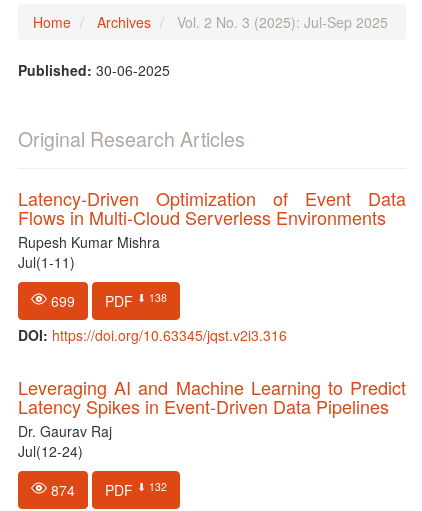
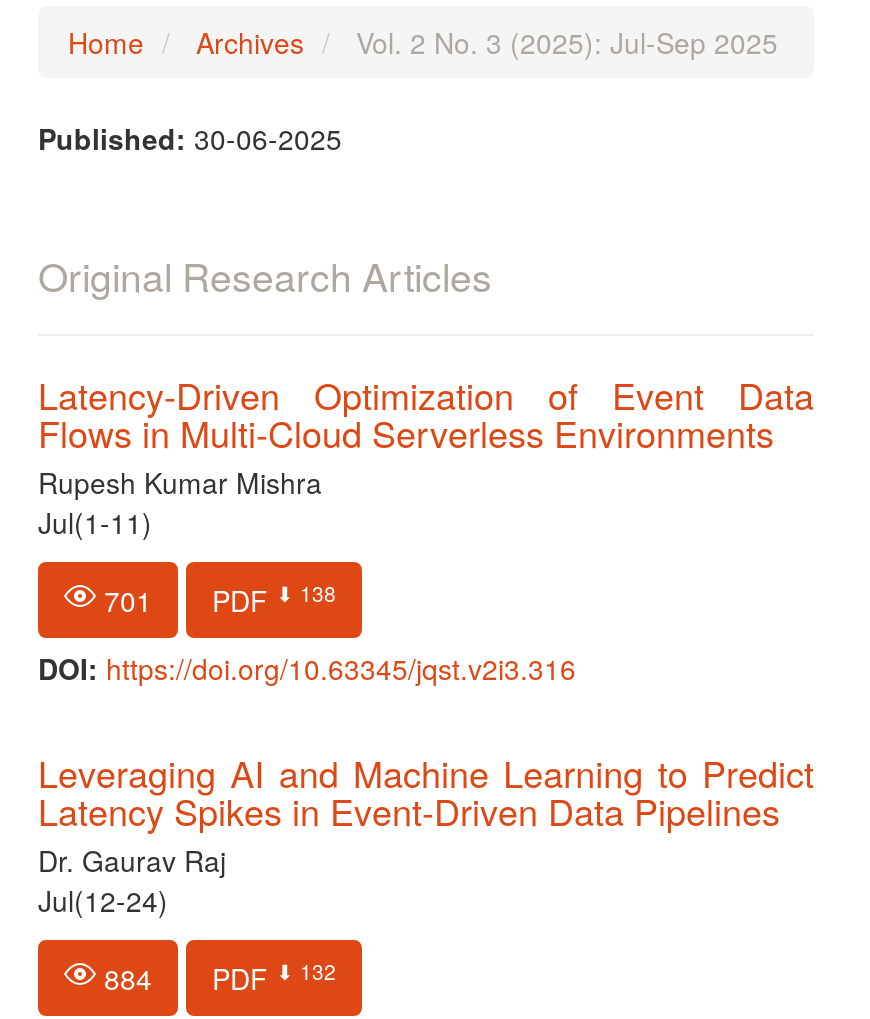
- 699
+ 701

- 874
+ 884
